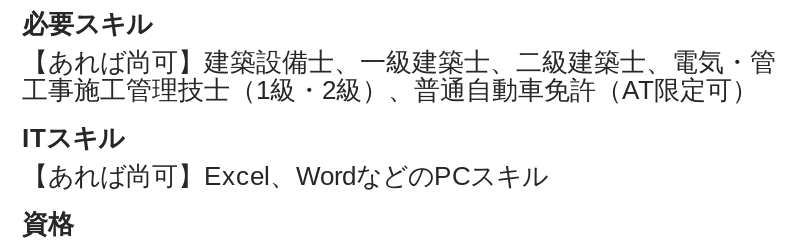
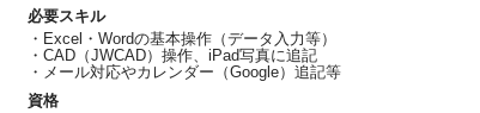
- 【あれば尚可】建築設備士、一級建築士、二級建築士、電気・管
- 工事施工管理技士（1級・2級）、普通自動車免許（AT限定可）
- ITスキル
- 【あれば尚可】Excel、WordなどのPCスキル
+ ・Excel・Wordの基本操作（データ入力等）
+ ・CAD（JWCAD）操作、iPad写真に追記
+ ・メール対応やカレンダー（Google）追記等
